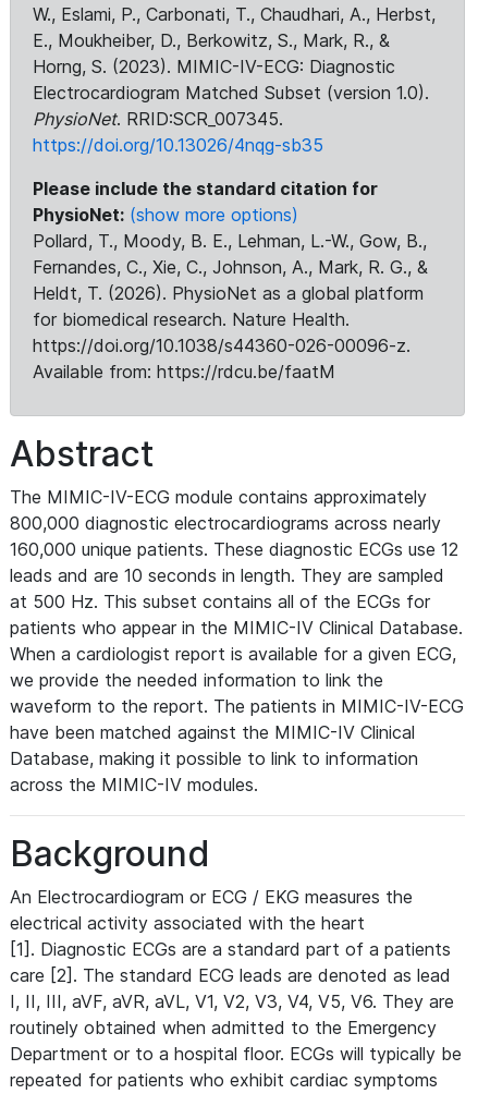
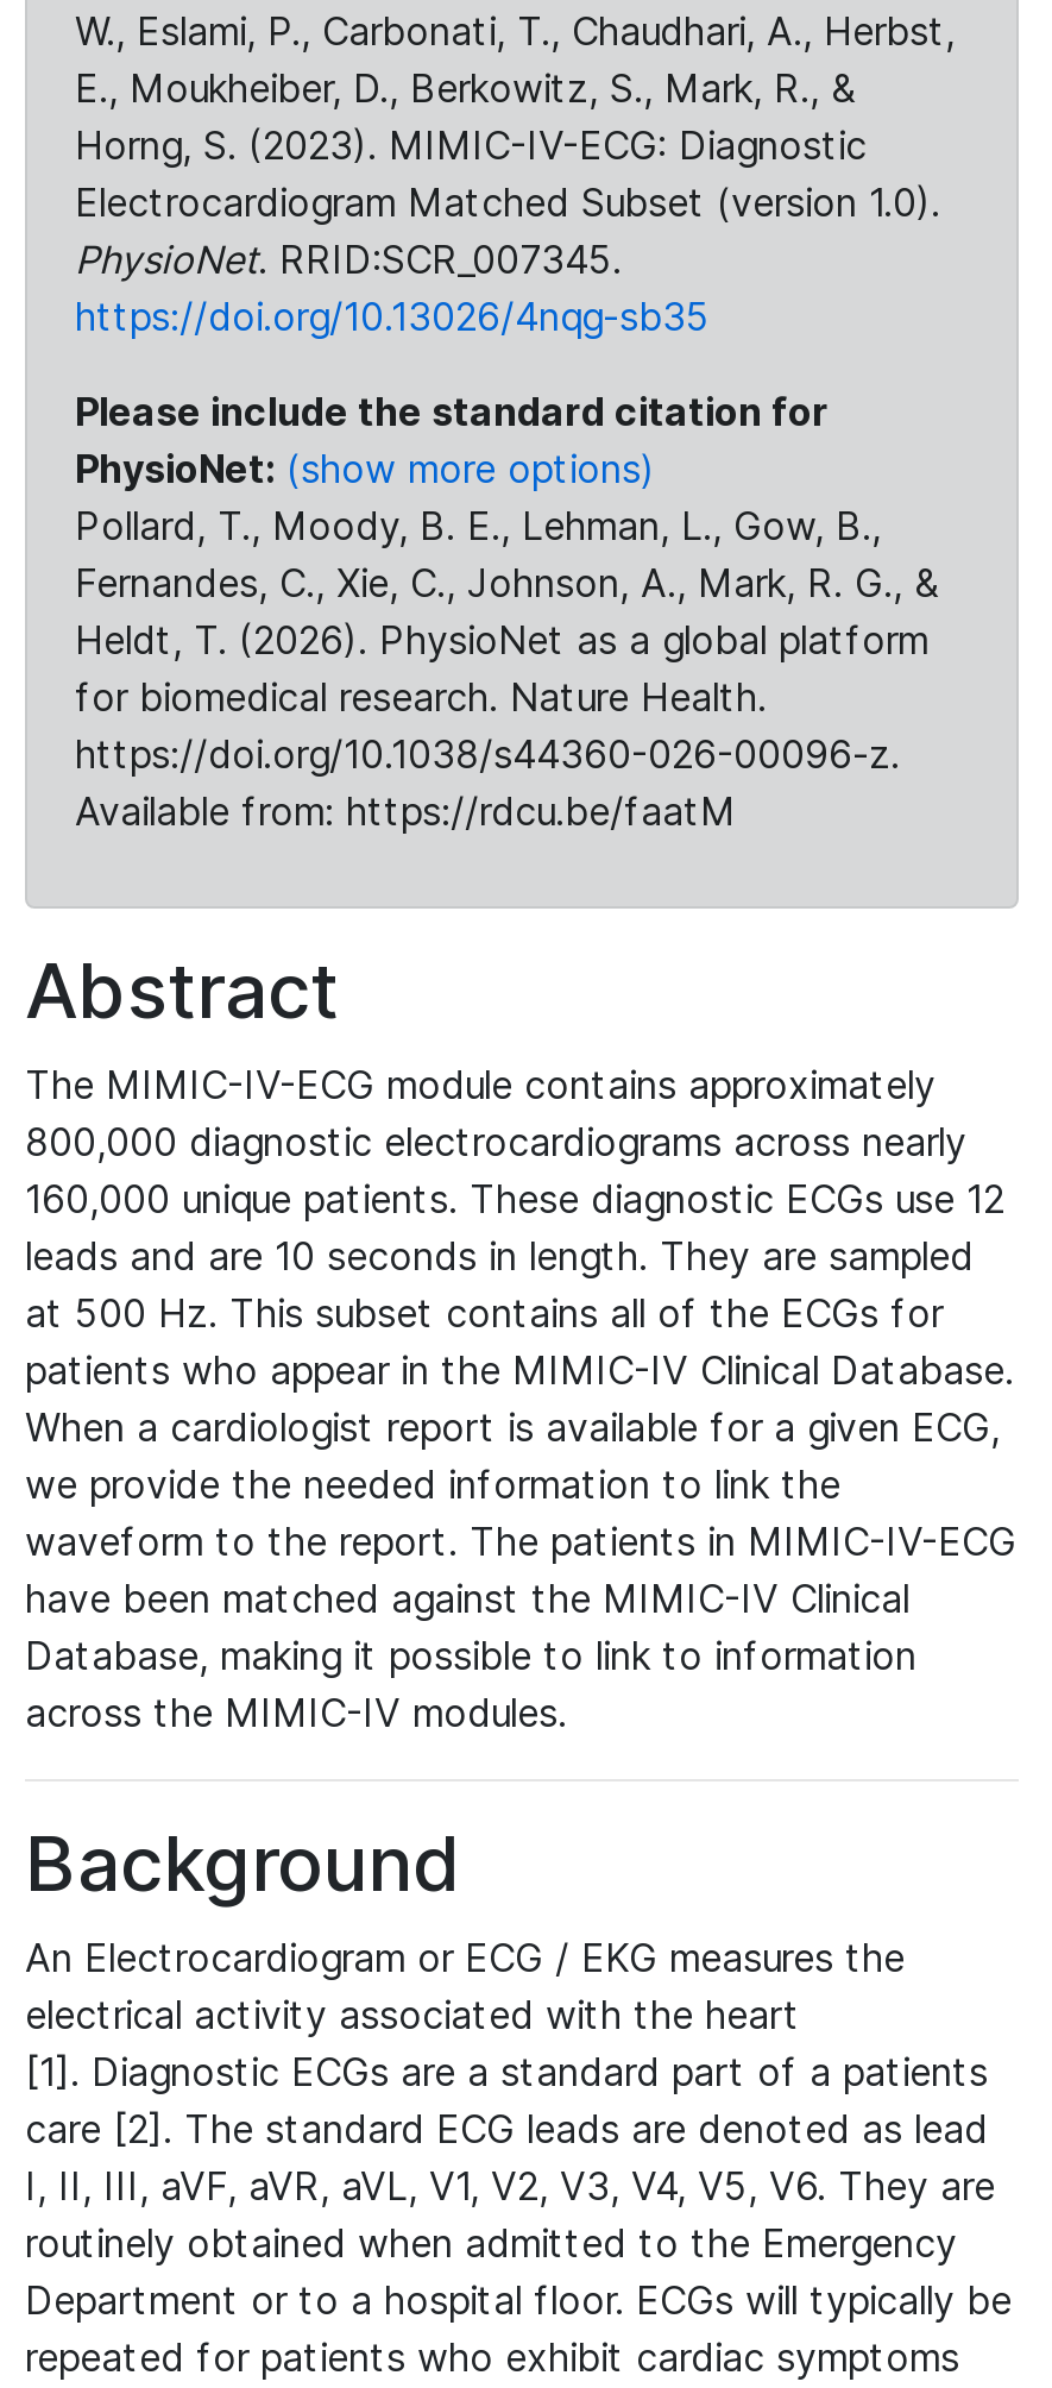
- Pollard, T., Moody, B. E., Lehman, L.-W., Gow, B.,
+ Pollard, T., Moody, B. E., Lehman, L., Gow, B.,
